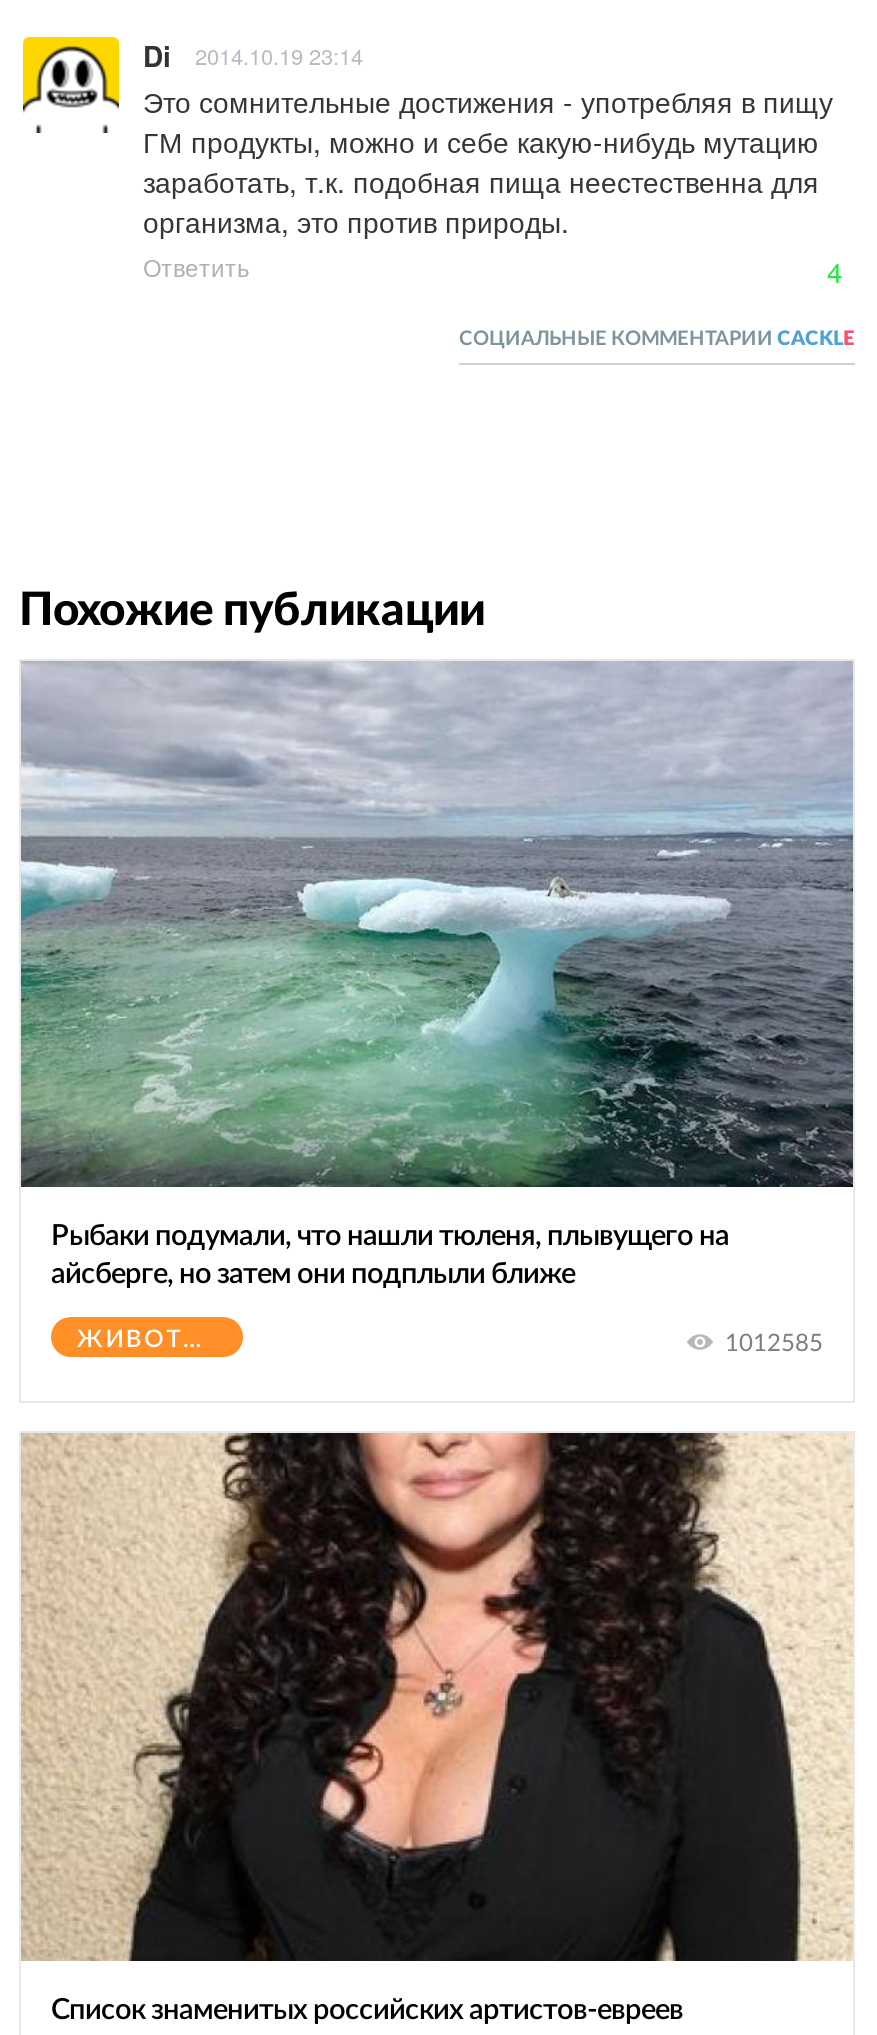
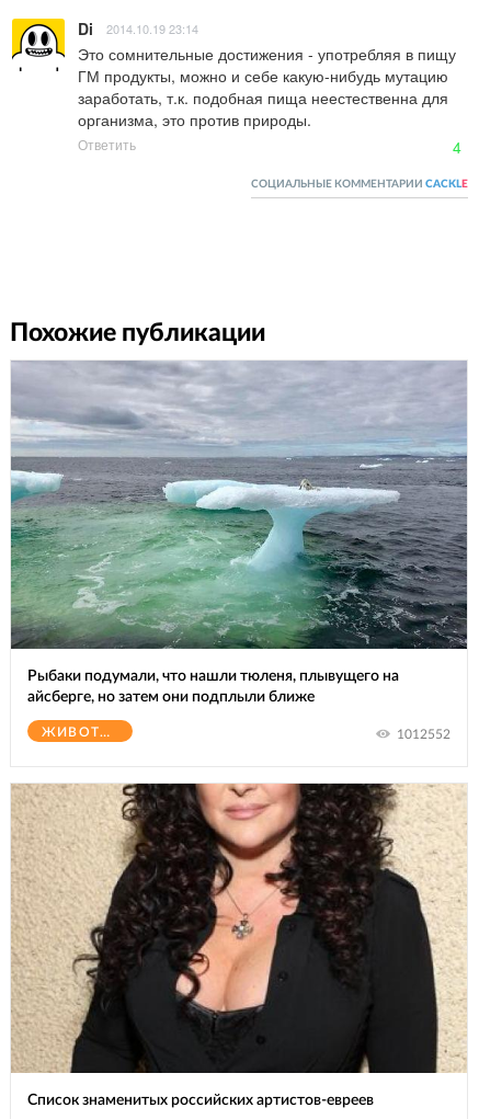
- 1012585
+ 1012552
